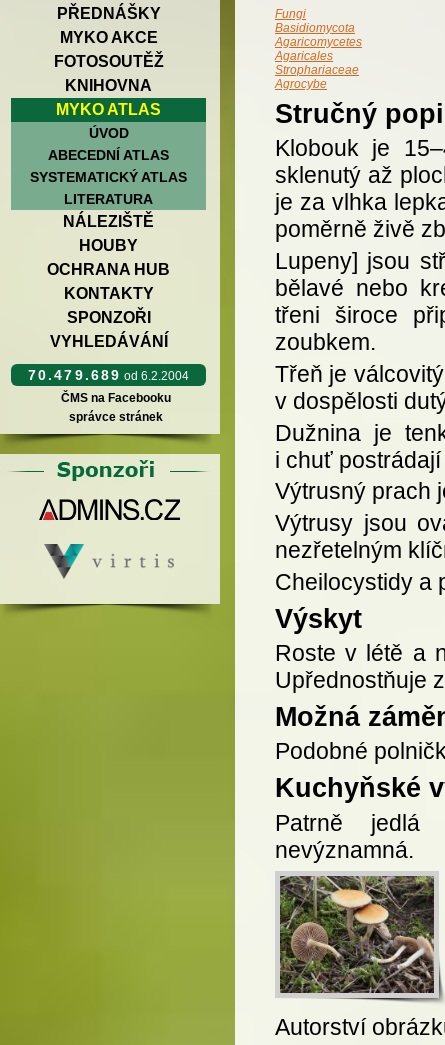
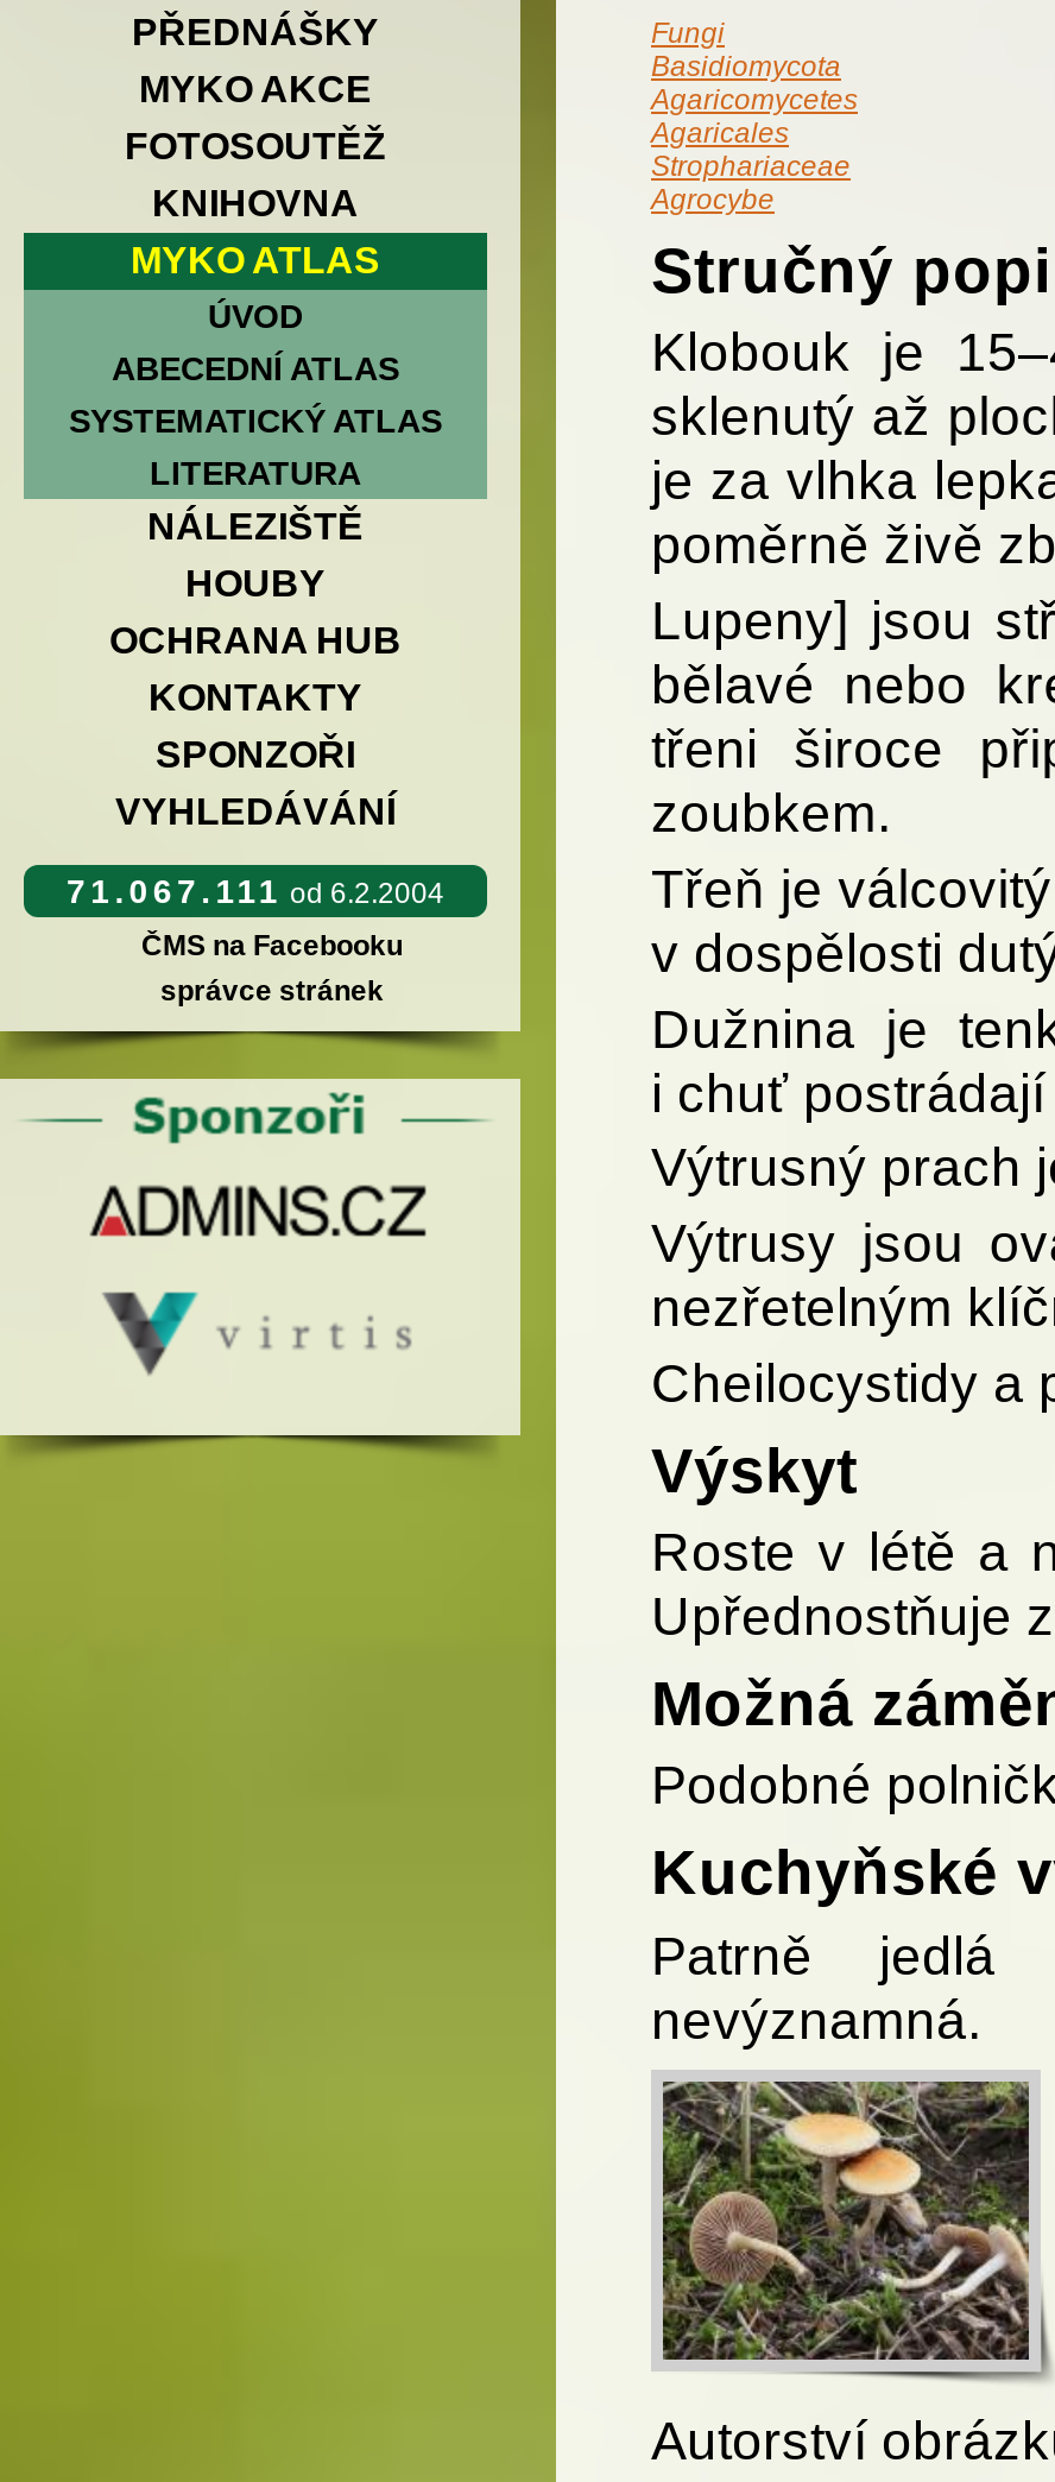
- 70.479.689 od 6.2.2004
+ 71.067.111 od 6.2.2004
